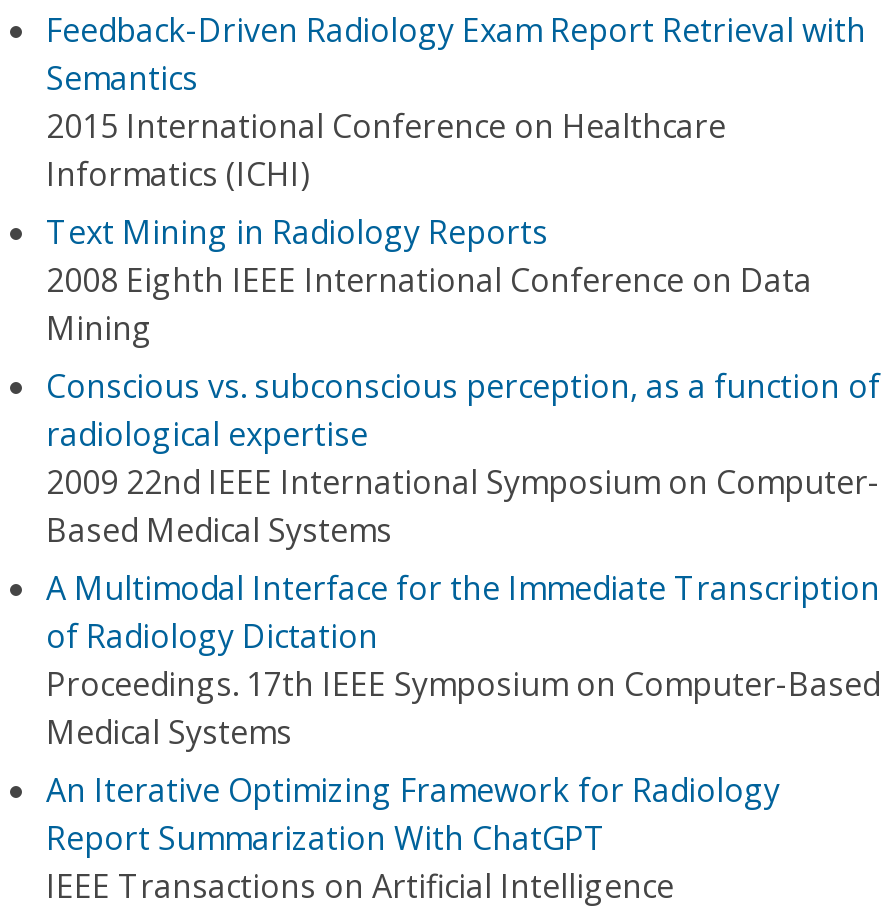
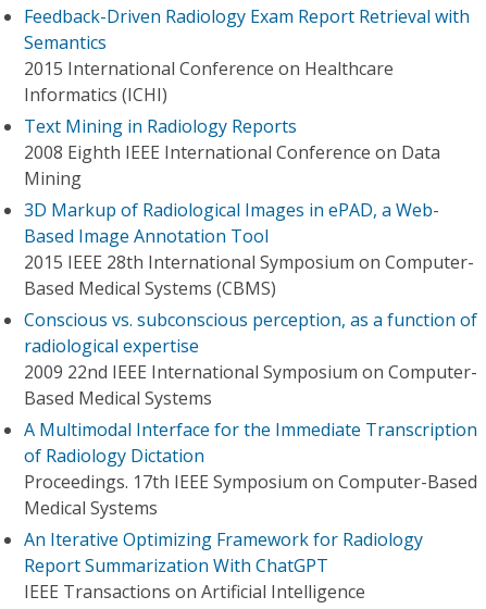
+ 3D Markup of Radiological Images in ePAD, a Web-
+ Based Image Annotation Tool
+ 2015 IEEE 28th International Symposium on Computer-
+ Based Medical Systems (CBMS)
